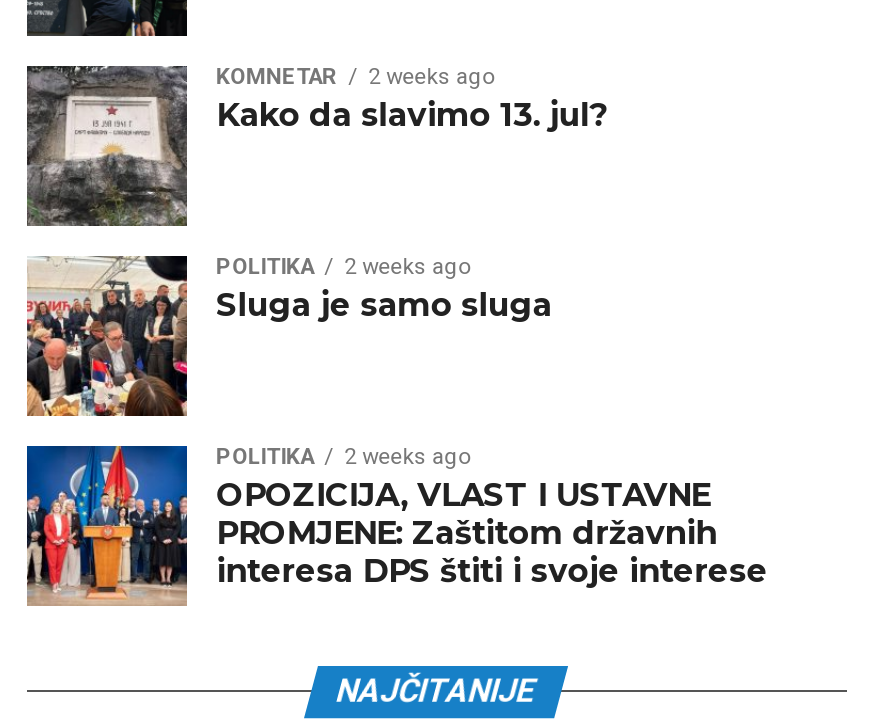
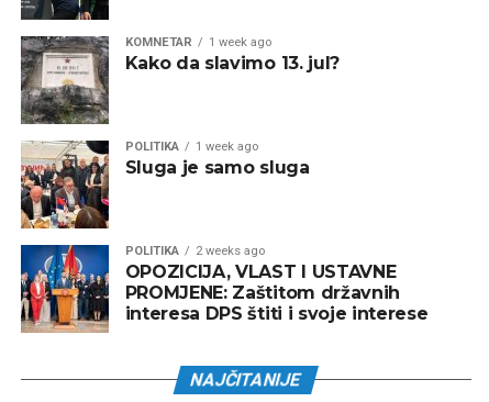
- KOMNETAR 2 weeks ago
+ KOMNETAR 1 week ago

- POLITIKA 2 weeks ago
+ POLITIKA 1 week ago
